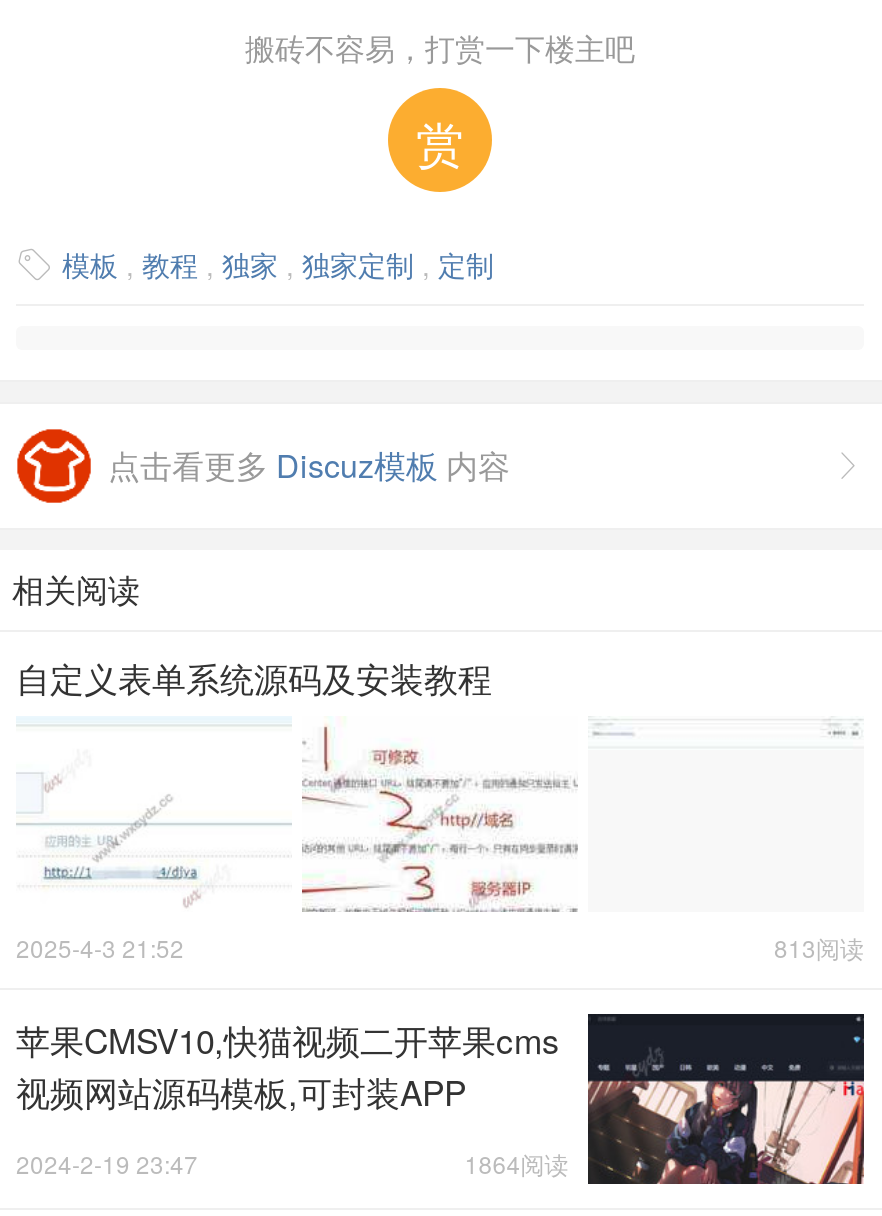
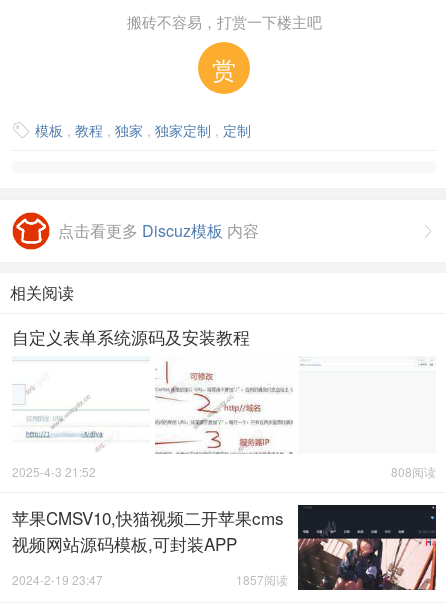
- 813阅读
+ 808阅读

- 1864阅读
+ 1857阅读
